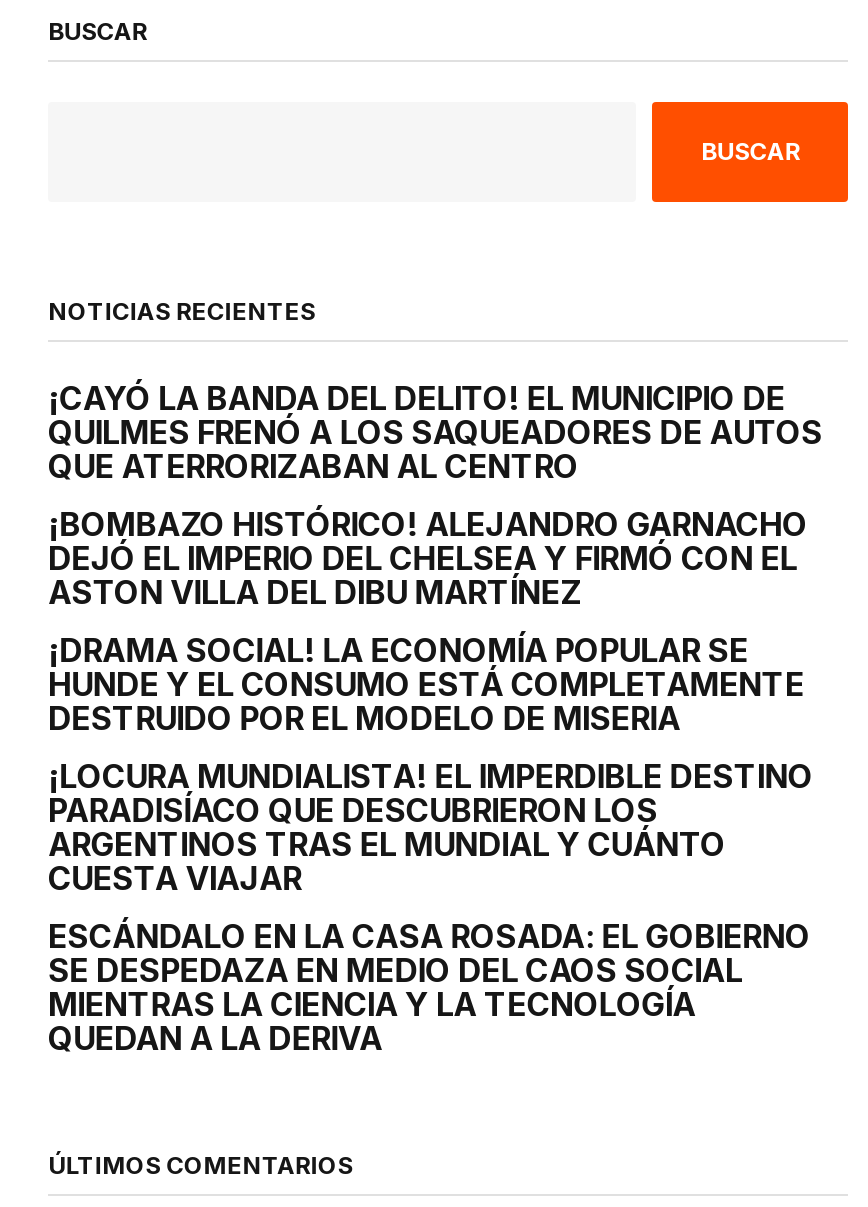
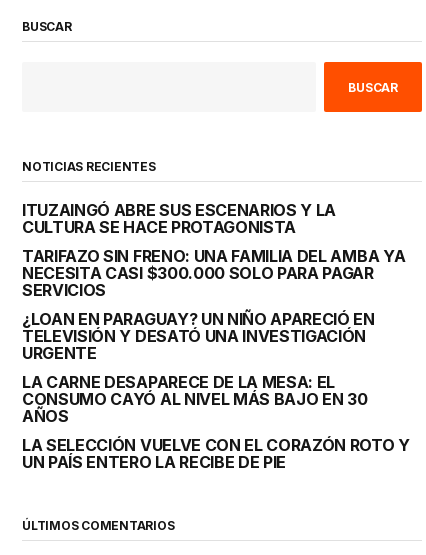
- ¡CAYÓ LA BANDA DEL DELITO! EL MUNICIPIO DE
- QUILMES FRENÓ A LOS SAQUEADORES DE AUTOS
- QUE ATERRORIZABAN AL CENTRO
- ¡BOMBAZO HISTÓRICO! ALEJANDRO GARNACHO
- DEJÓ EL IMPERIO DEL CHELSEA Y FIRMÓ CON EL
- ASTON VILLA DEL DIBU MARTÍNEZ
- ¡DRAMA SOCIAL! LA ECONOMÍA POPULAR SE
- HUNDE Y EL CONSUMO ESTÁ COMPLETAMENTE
- DESTRUIDO POR EL MODELO DE MISERIA
- ¡LOCURA MUNDIALISTA! EL IMPERDIBLE DESTINO
- PARADISÍACO QUE DESCUBRIERON LOS
- ARGENTINOS TRAS EL MUNDIAL Y CUÁNTO
- CUESTA VIAJAR
- ESCÁNDALO EN LA CASA ROSADA: EL GOBIERNO
- SE DESPEDAZA EN MEDIO DEL CAOS SOCIAL
- MIENTRAS LA CIENCIA Y LA TECNOLOGÍA
- QUEDAN A LA DERIVA
+ ITUZAINGÓ ABRE SUS ESCENARIOS Y LA
+ CULTURA SE HACE PROTAGONISTA
+ TARIFAZO SIN FRENO: UNA FAMILIA DEL AMBA YA
+ NECESITA CASI $300.000 SOLO PARA PAGAR
+ SERVICIOS
+ ¿LOAN EN PARAGUAY? UN NIÑO APARECIÓ EN
+ TELEVISIÓN Y DESATÓ UNA INVESTIGACIÓN
+ URGENTE
+ LA CARNE DESAPARECE DE LA MESA: EL
+ CONSUMO CAYÓ AL NIVEL MÁS BAJO EN 30
+ AÑOS
+ LA SELECCIÓN VUELVE CON EL CORAZÓN ROTO Y
+ UN PAÍS ENTERO LA RECIBE DE PIE
